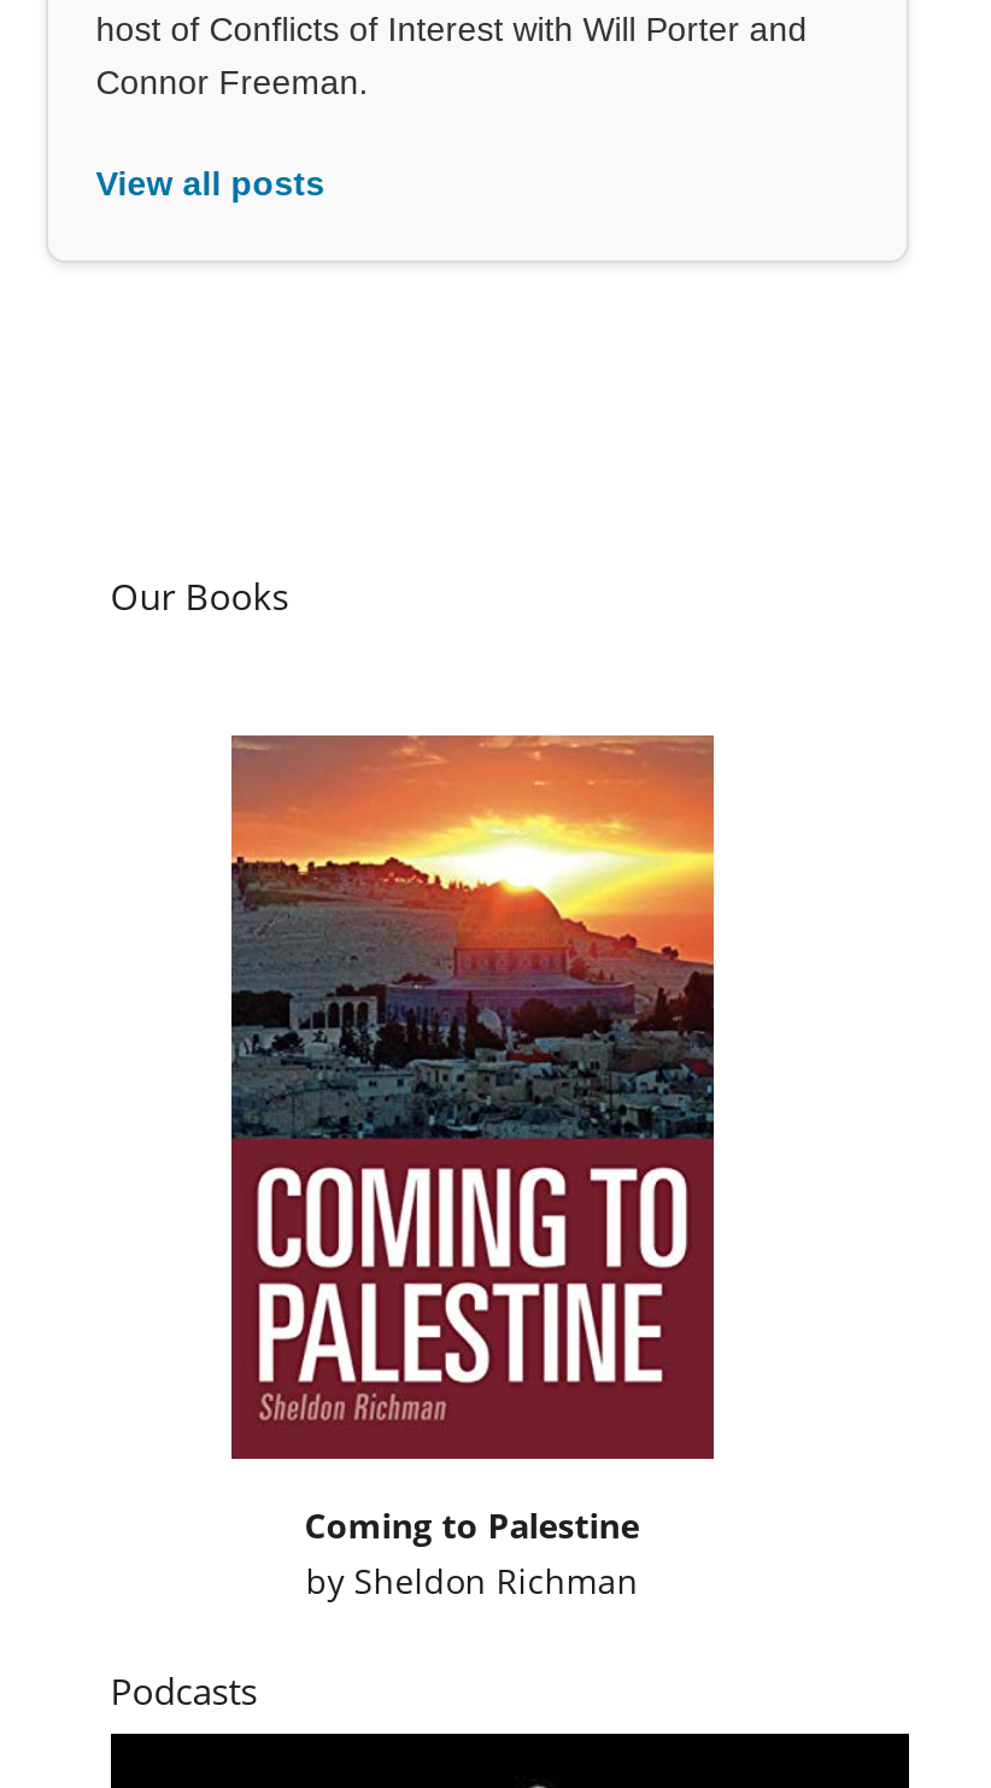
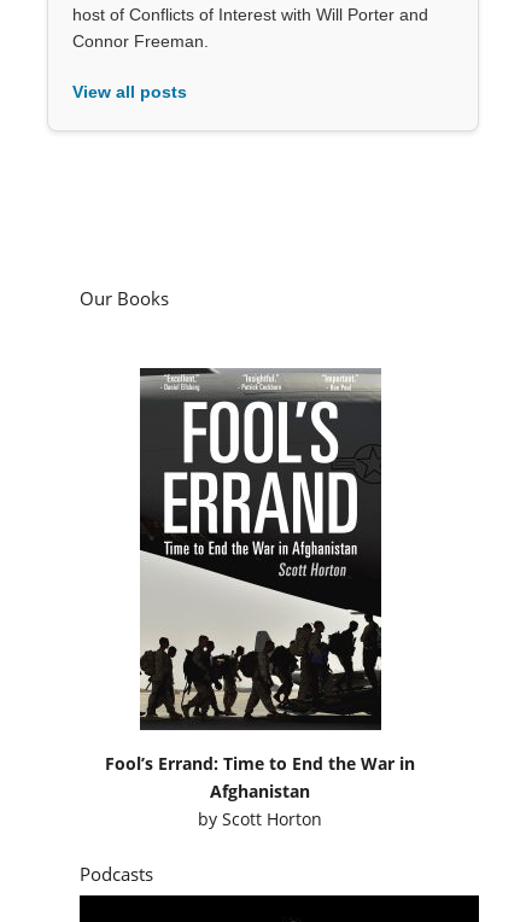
- [image]
- Coming to Palestine
- by Sheldon Richman
+ [image]
+ Fool’s Errand: Time to End the War in
+ Afghanistan
+ by Scott Horton
